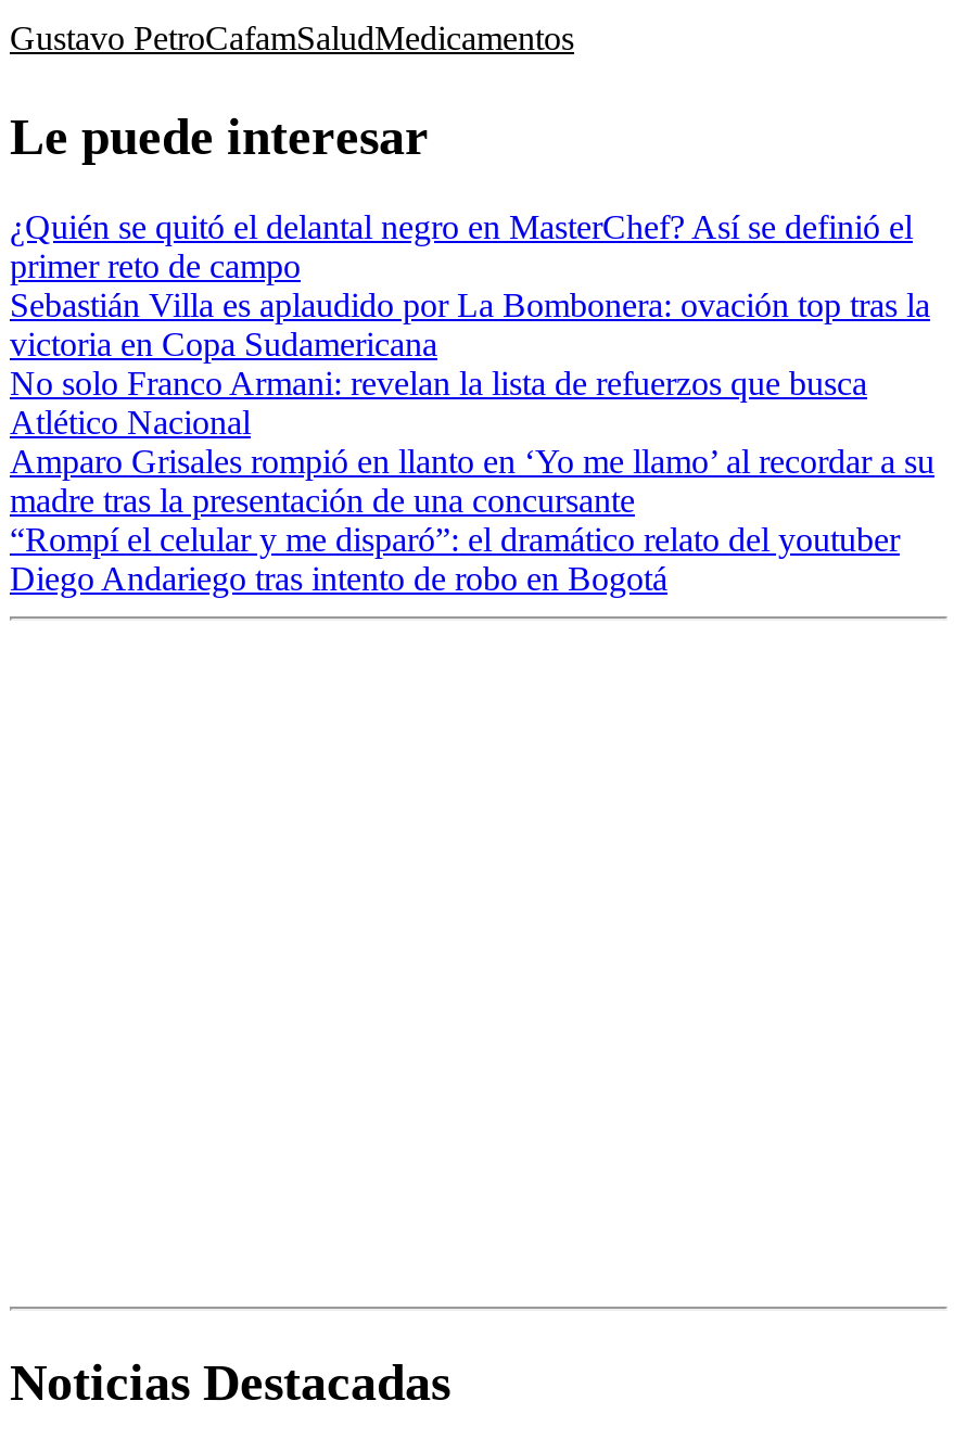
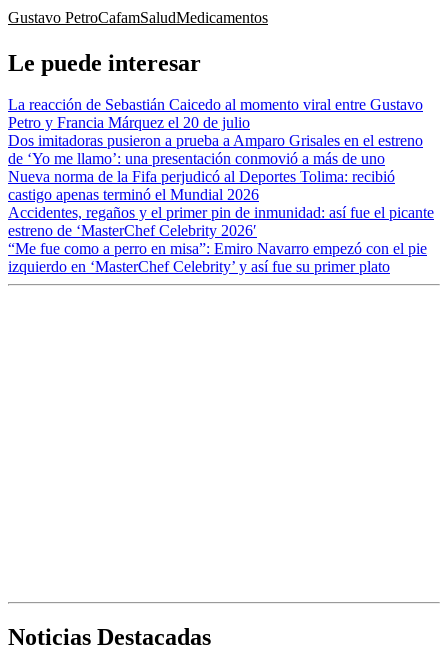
- ¿Quién se quitó el delantal negro en MasterChef? Así se definió el
- primer reto de campo
- Sebastián Villa es aplaudido por La Bombonera: ovación top tras la
- victoria en Copa Sudamericana
- No solo Franco Armani: revelan la lista de refuerzos que busca
- Atlético Nacional
- Amparo Grisales rompió en llanto en ‘Yo me llamo’ al recordar a su
- madre tras la presentación de una concursante
- “Rompí el celular y me disparó”: el dramático relato del youtuber
- Diego Andariego tras intento de robo en Bogotá
+ La reacción de Sebastián Caicedo al momento viral entre Gustavo
+ Petro y Francia Márquez el 20 de julio
+ Dos imitadoras pusieron a prueba a Amparo Grisales en el estreno
+ de ‘Yo me llamo’: una presentación conmovió a más de uno
+ Nueva norma de la Fifa perjudicó al Deportes Tolima: recibió
+ castigo apenas terminó el Mundial 2026
+ Accidentes, regaños y el primer pin de inmunidad: así fue el picante
+ estreno de ‘MasterChef Celebrity 2026′
+ “Me fue como a perro en misa”: Emiro Navarro empezó con el pie
+ izquierdo en ‘MasterChef Celebrity’ y así fue su primer plato
